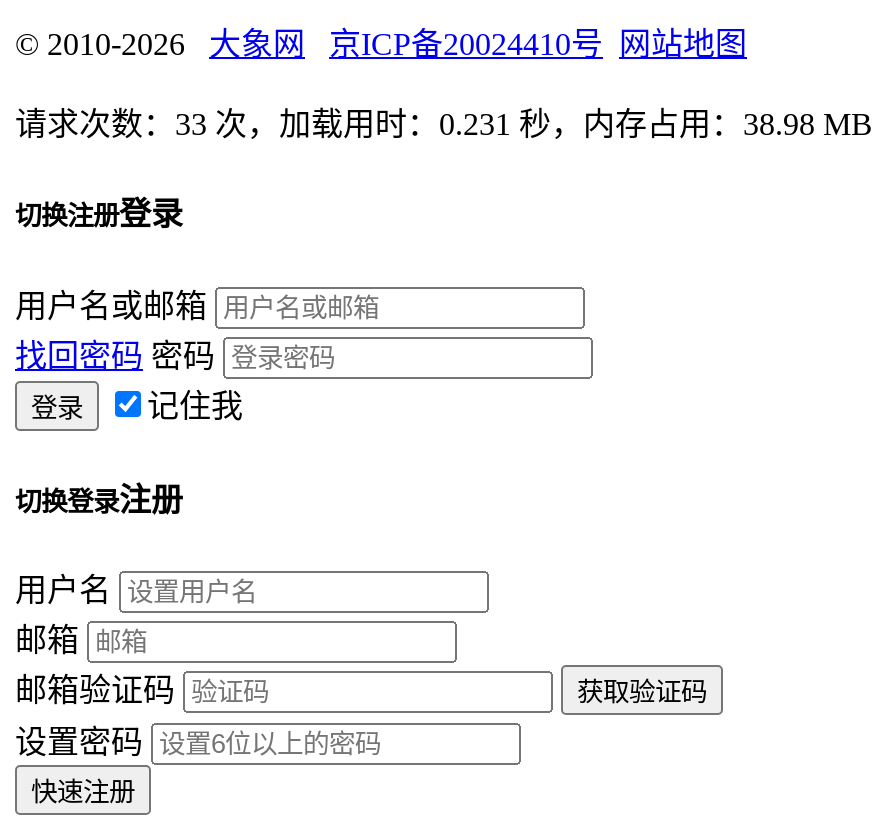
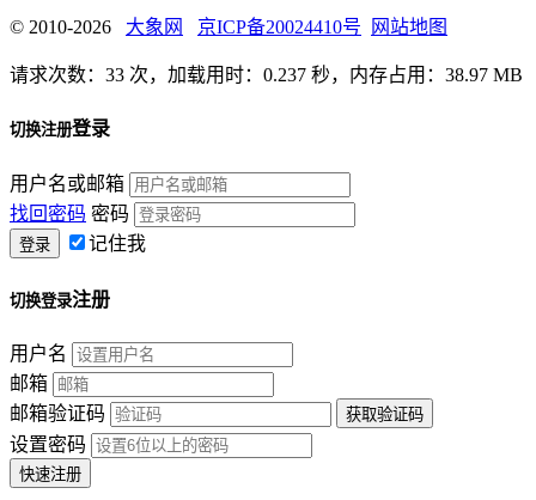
- 请求次数：33 次，加载用时：0.231 秒，内存占用：38.98 MB
+ 请求次数：33 次，加载用时：0.237 秒，内存占用：38.97 MB
